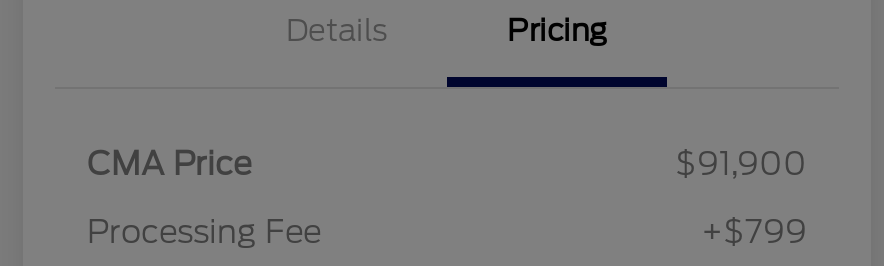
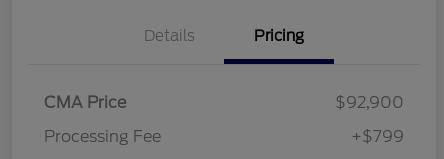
- $91,900
+ $92,900
